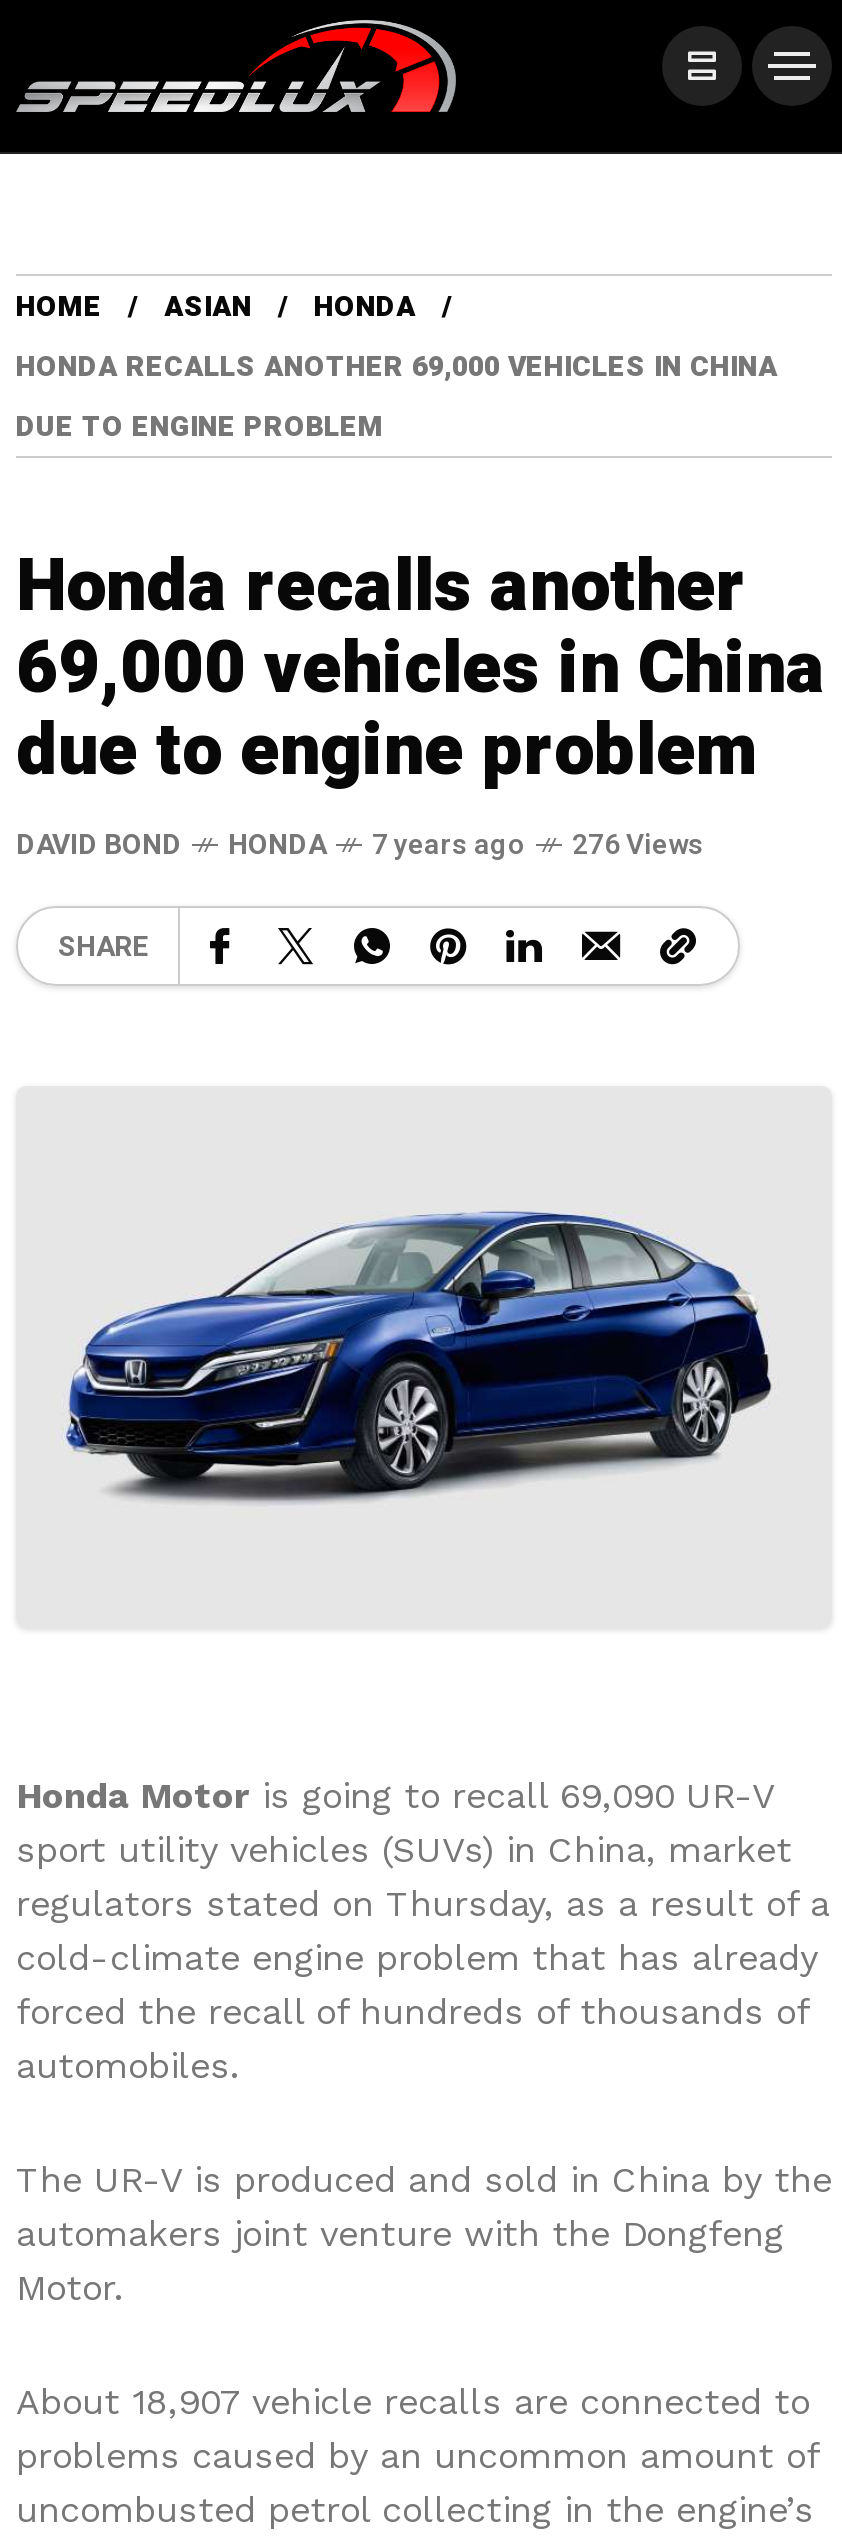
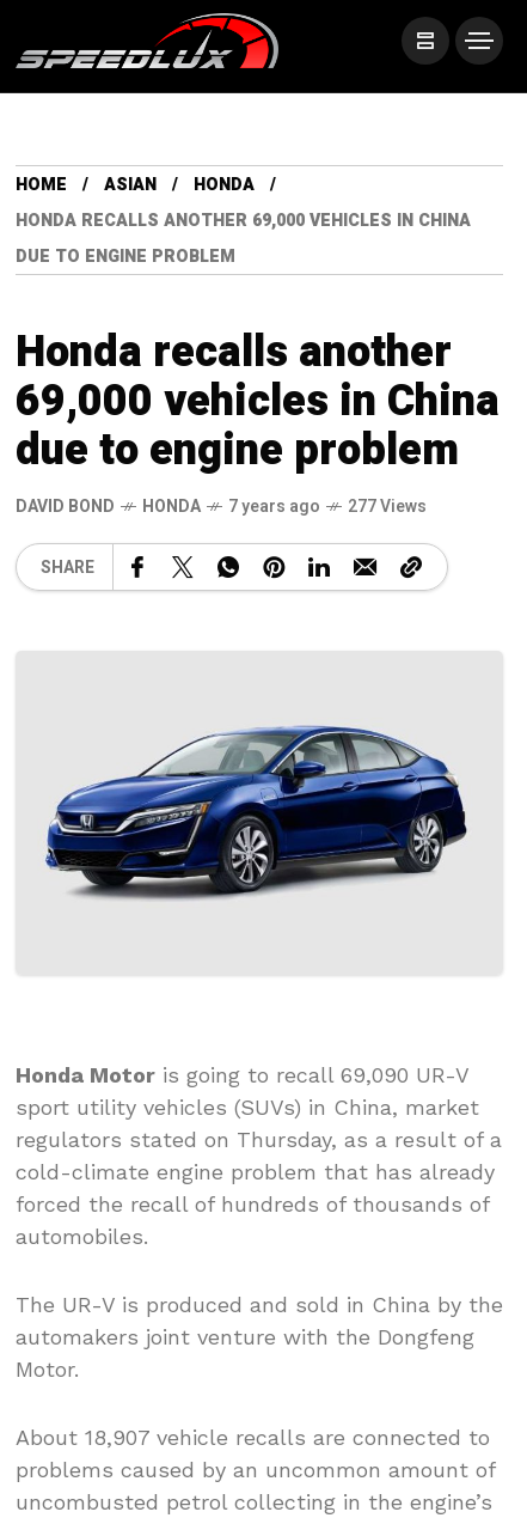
- DAVID BOND HONDA 7 years ago 276 Views
+ DAVID BOND HONDA 7 years ago 277 Views
